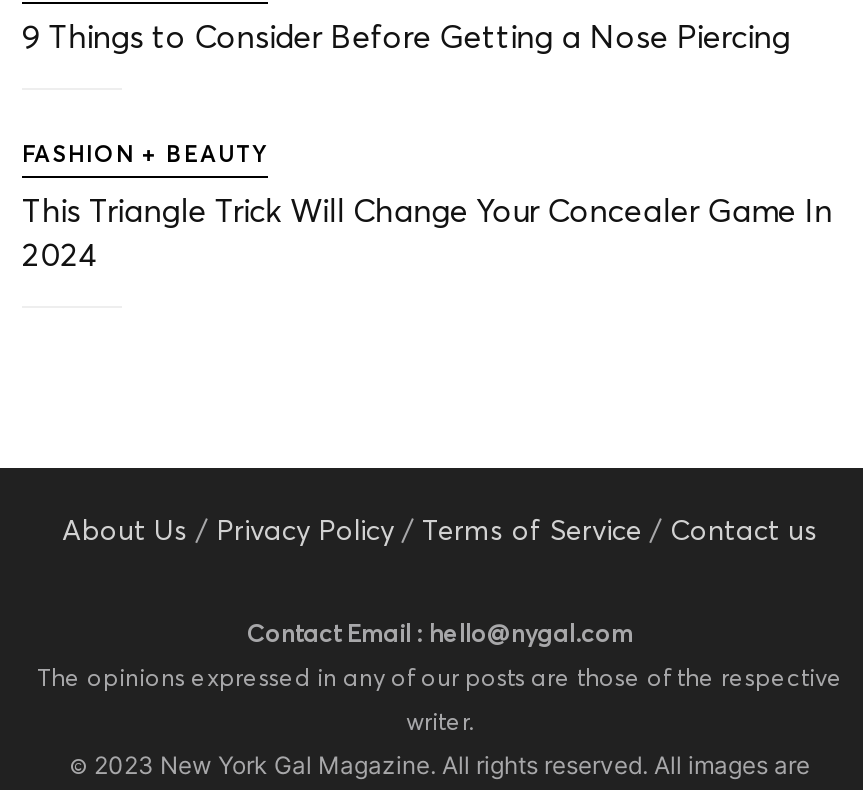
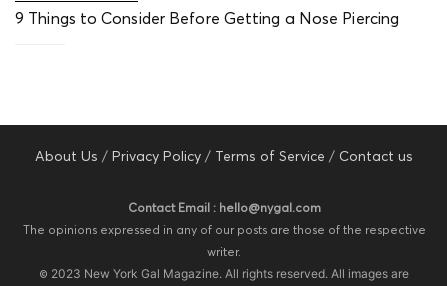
- FASHION + BEAUTY
- This Triangle Trick Will Change Your Concealer Game In
- 2024
